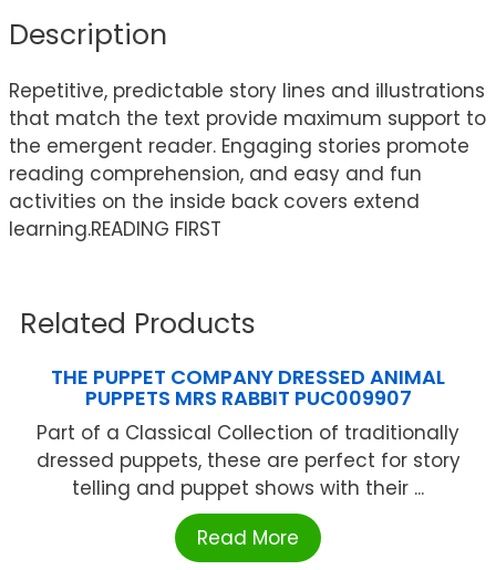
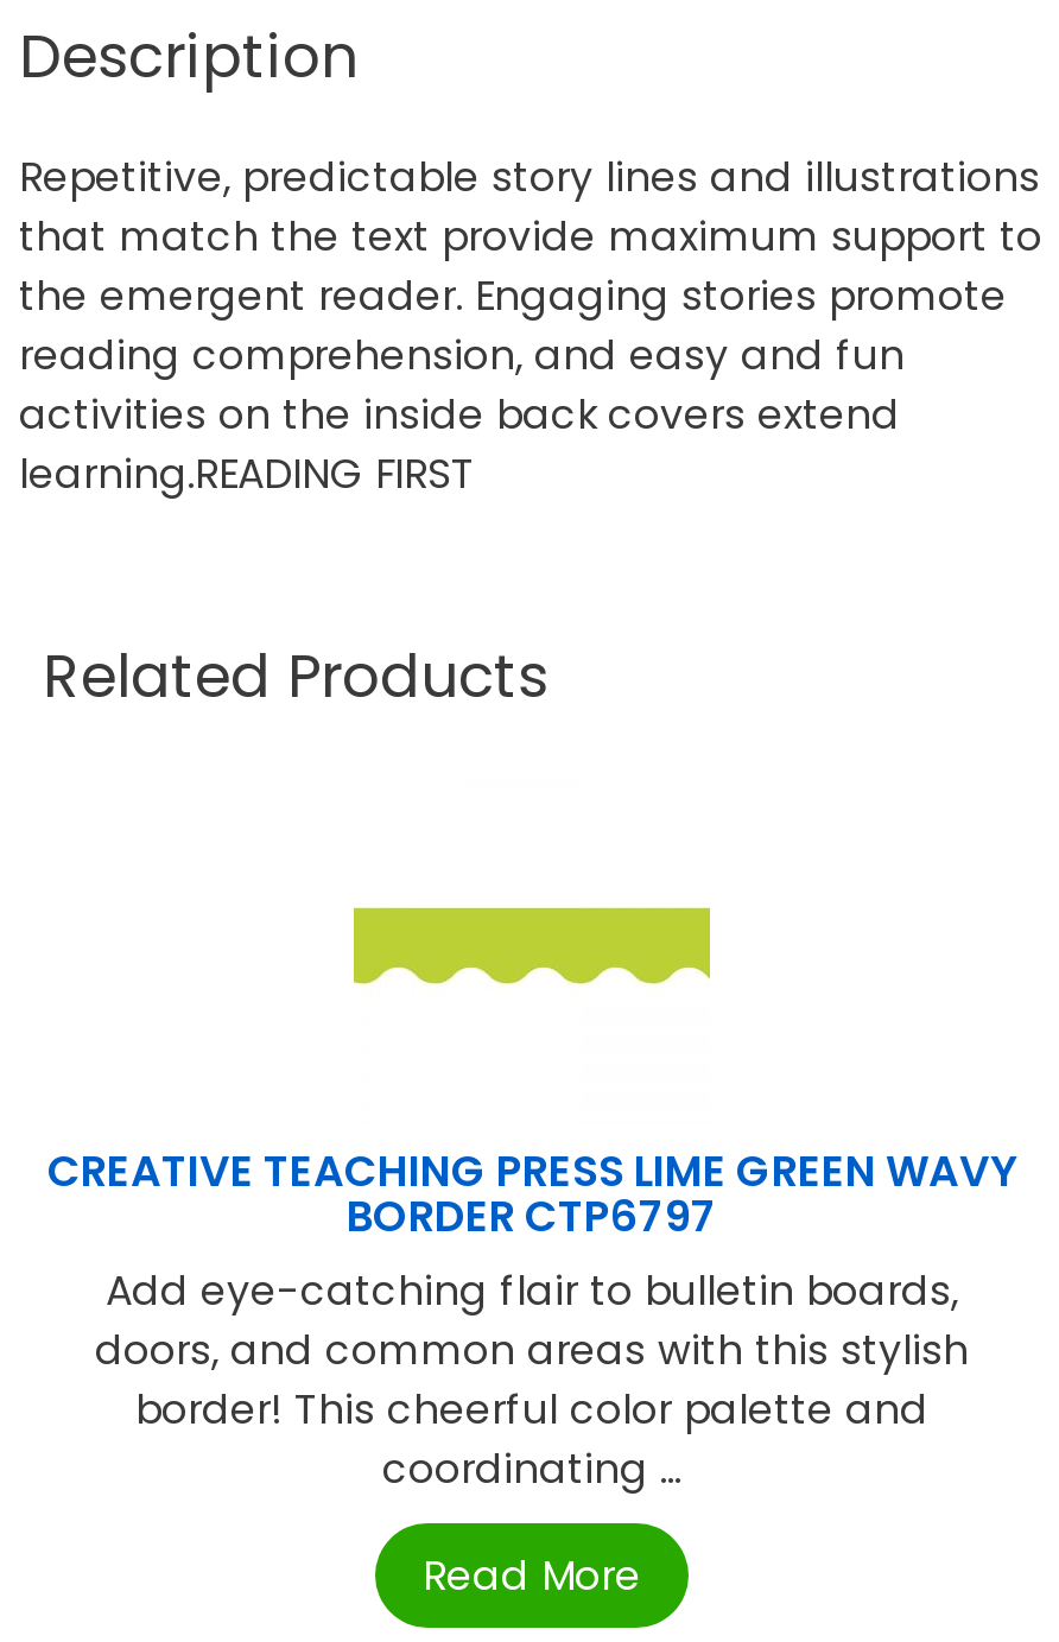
- THE PUPPET COMPANY DRESSED ANIMAL
- PUPPETS MRS RABBIT PUC009907
- Part of a Classical Collection of traditionally
- dressed puppets, these are perfect for story
- telling and puppet shows with their ...
+ CREATIVE TEACHING PRESS LIME GREEN WAVY
+ BORDER CTP6797
+ Add eye-catching flair to bulletin boards,
+ doors, and common areas with this stylish
+ border! This cheerful color palette and
+ coordinating ...
